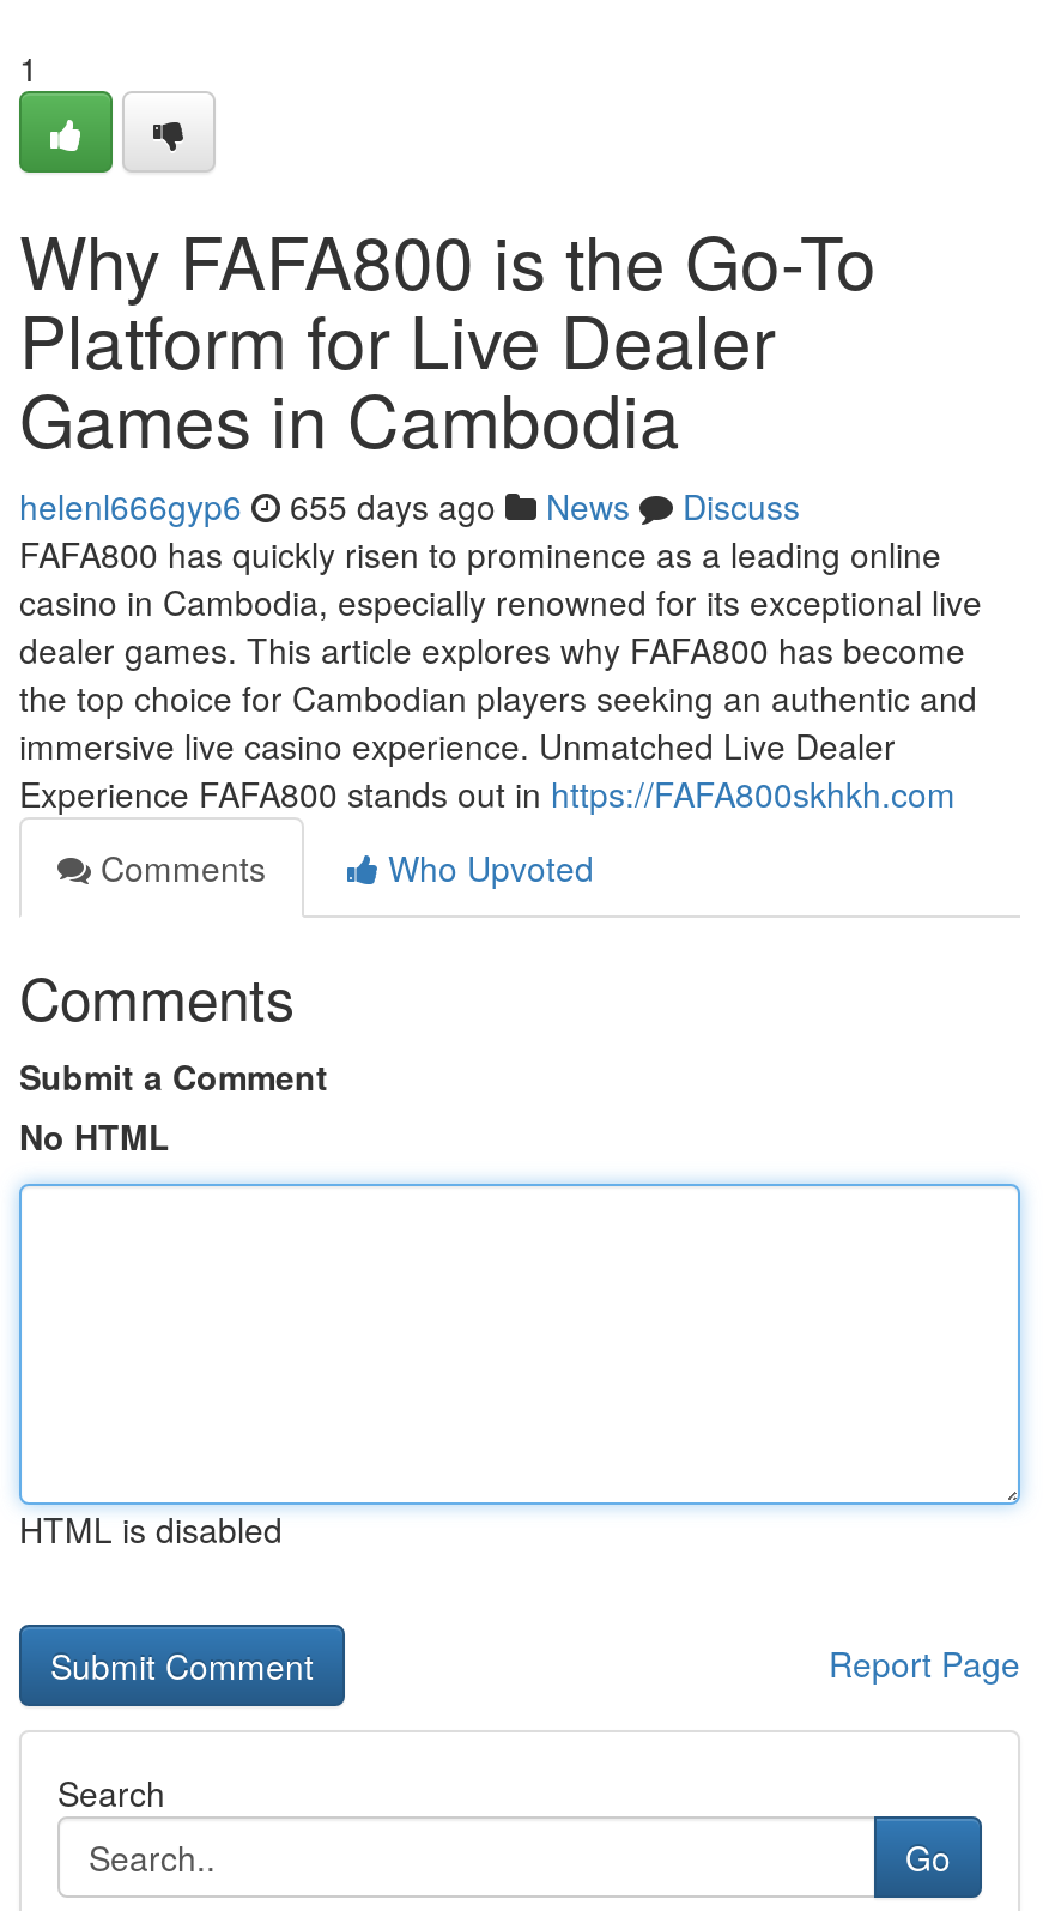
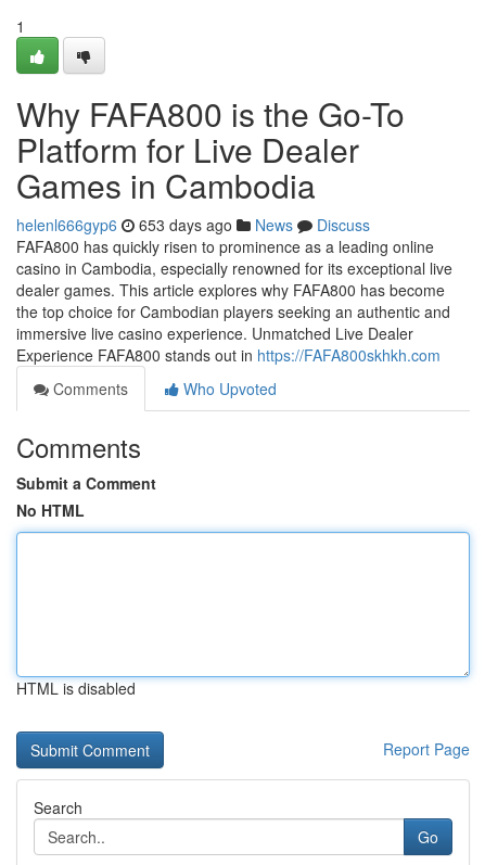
- helenl666gyp6 655 days ago News Discuss
+ helenl666gyp6 653 days ago News Discuss
